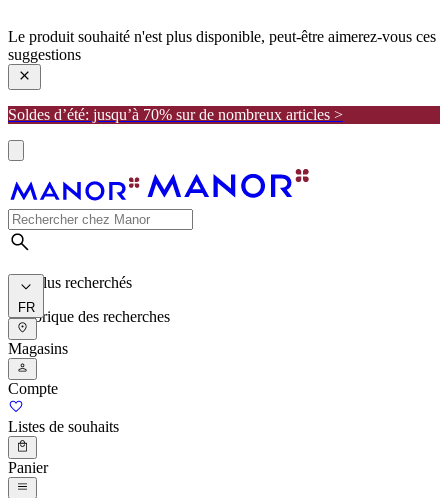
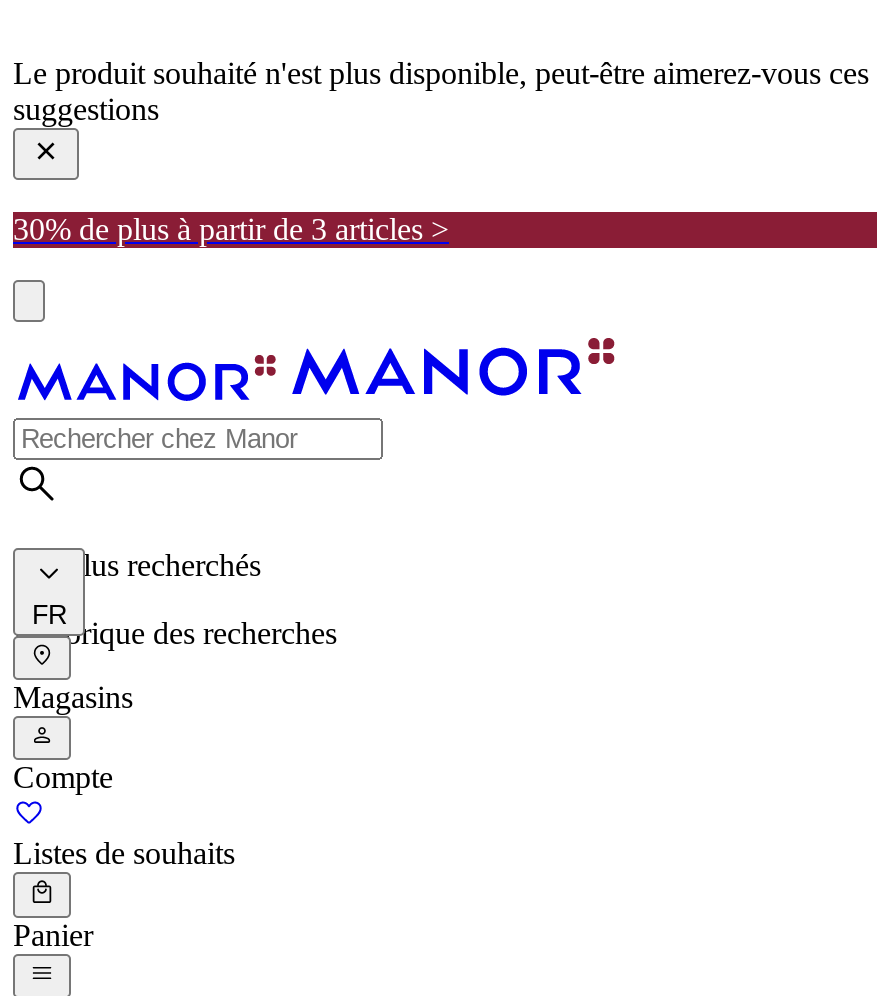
- Soldes d’été: jusqu’à 70% sur de nombreux articles >
+ 30% de plus à partir de 3 articles >
